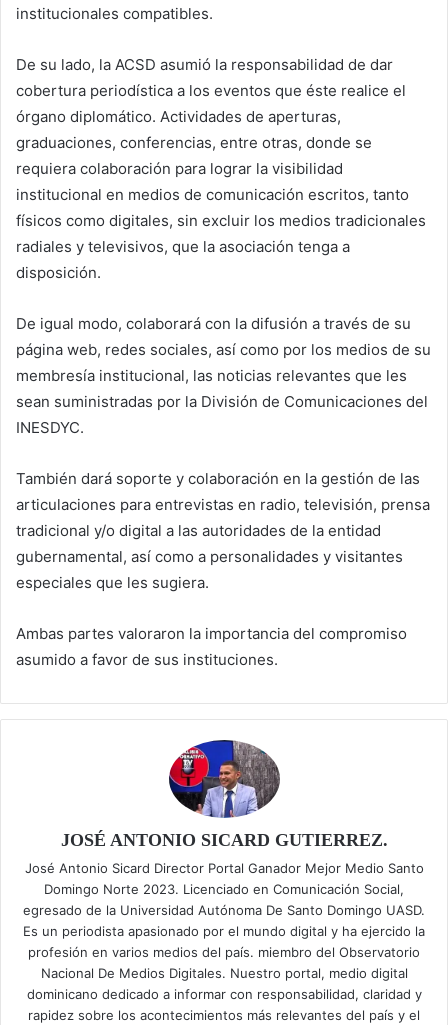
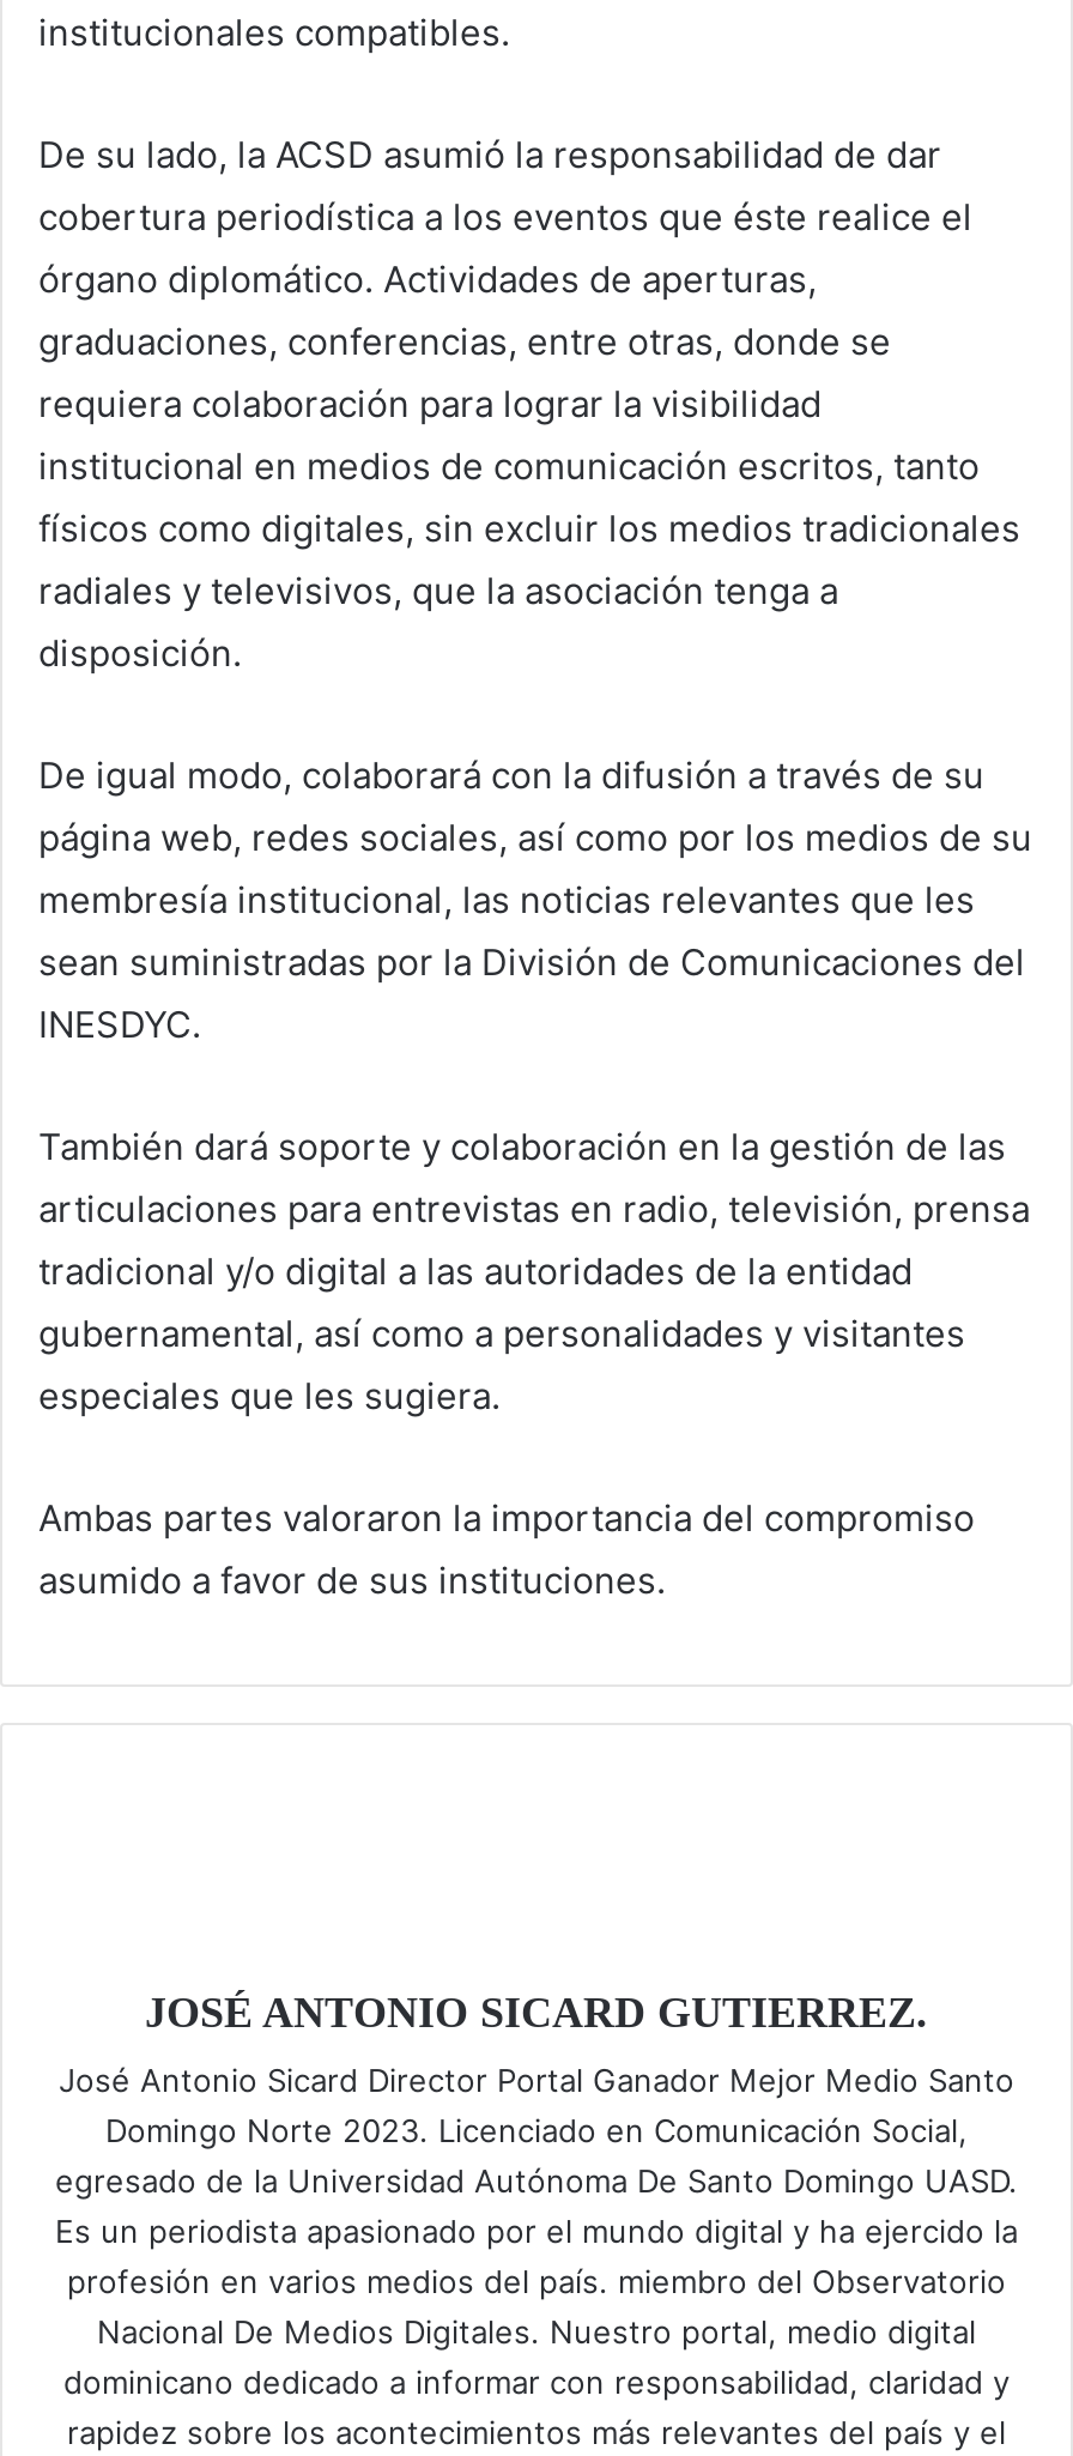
- [image]
